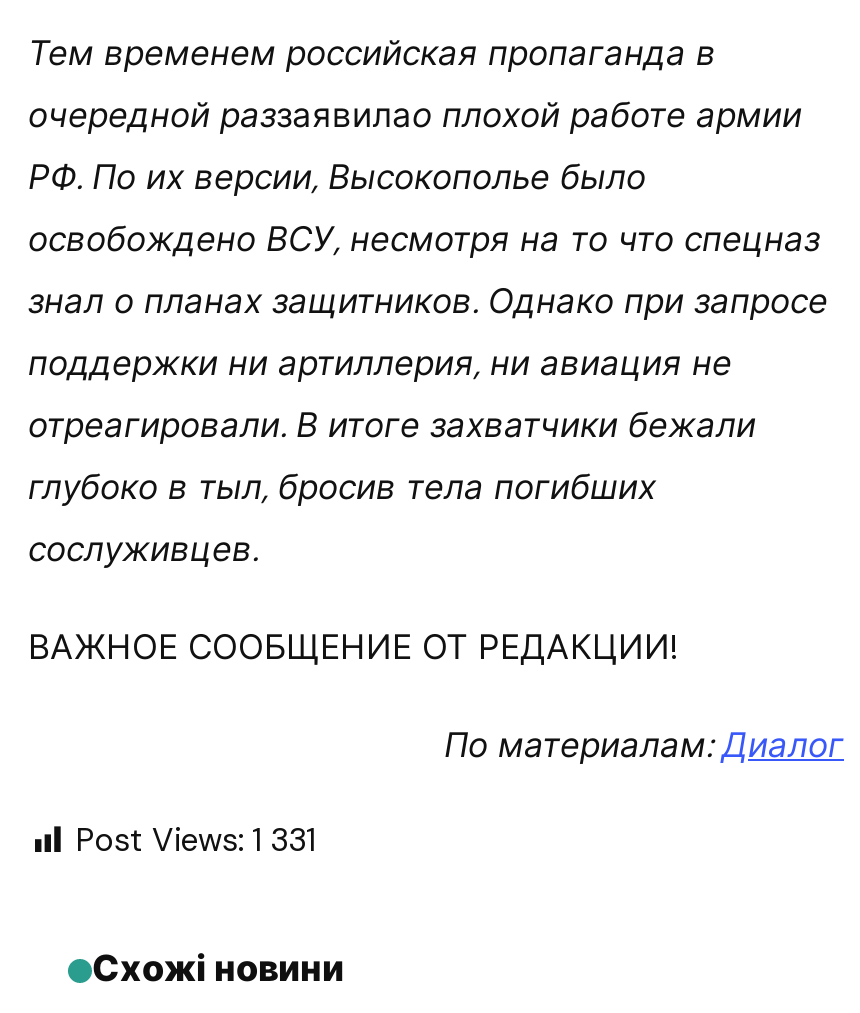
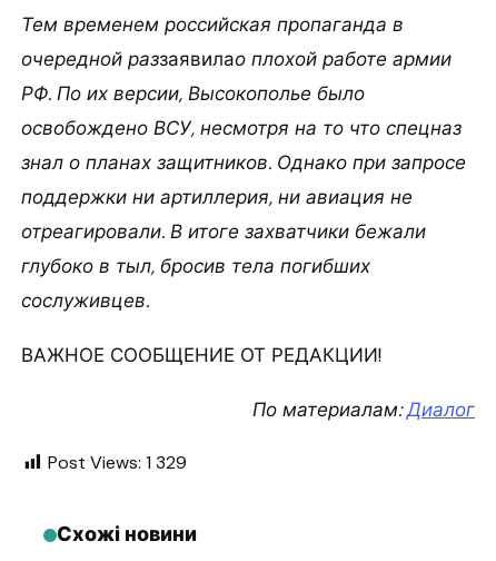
- Post Views: 1 331
+ Post Views: 1 329
